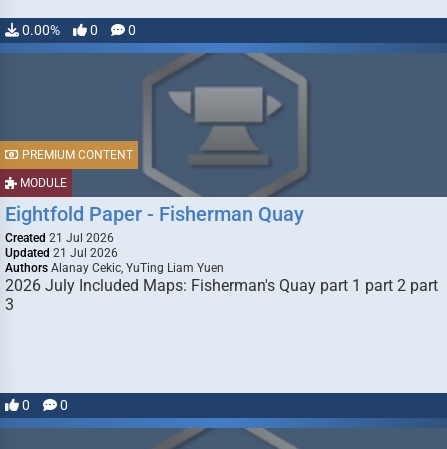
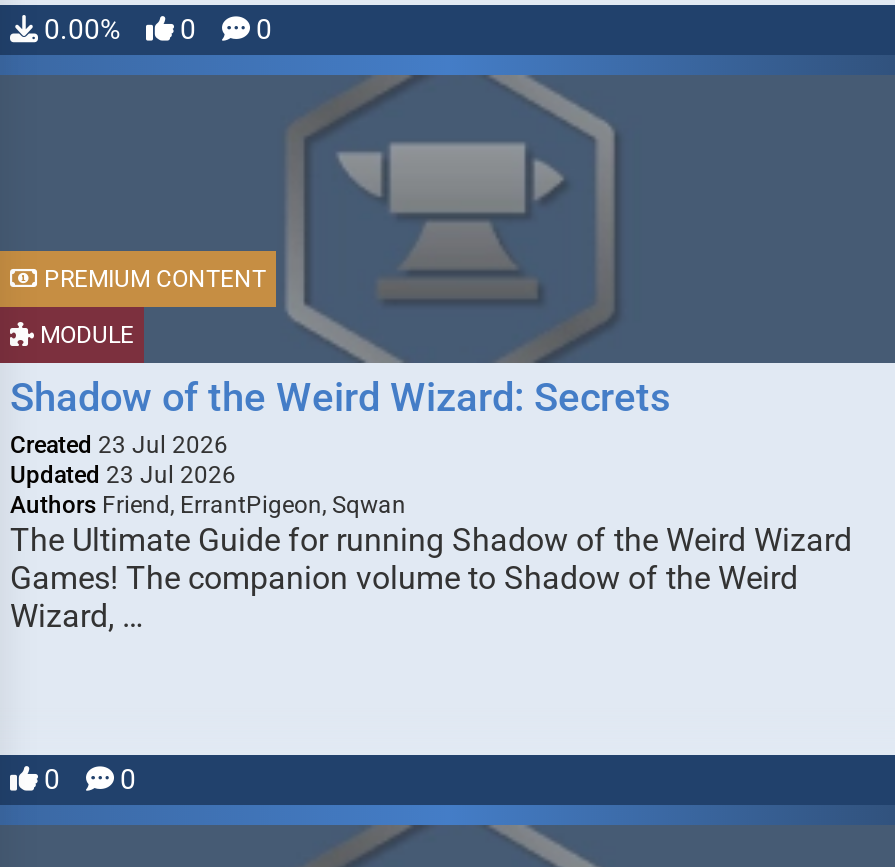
- Eightfold Paper - Fisherman Quay
- Created 21 Jul 2026
- Updated 21 Jul 2026
- Authors Alanay Cekic, YuTing Liam Yuen
- 2026 July Included Maps: Fisherman's Quay part 1 part 2 part
- 3
+ Shadow of the Weird Wizard: Secrets
+ Created 23 Jul 2026
+ Updated 23 Jul 2026
+ Authors Friend, ErrantPigeon, Sqwan
+ The Ultimate Guide for running Shadow of the Weird Wizard
+ Games! The companion volume to Shadow of the Weird
+ Wizard, …
